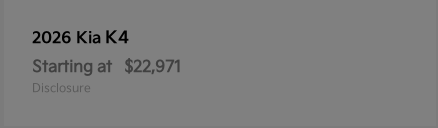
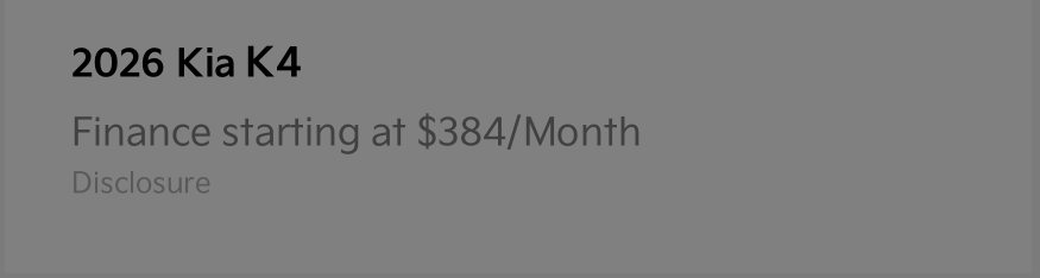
- Starting at
- $22,971
+ Finance starting at $384/Month
